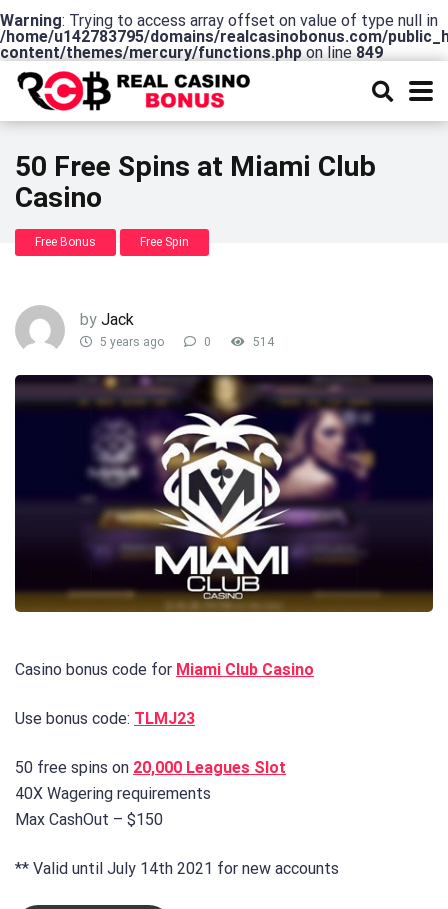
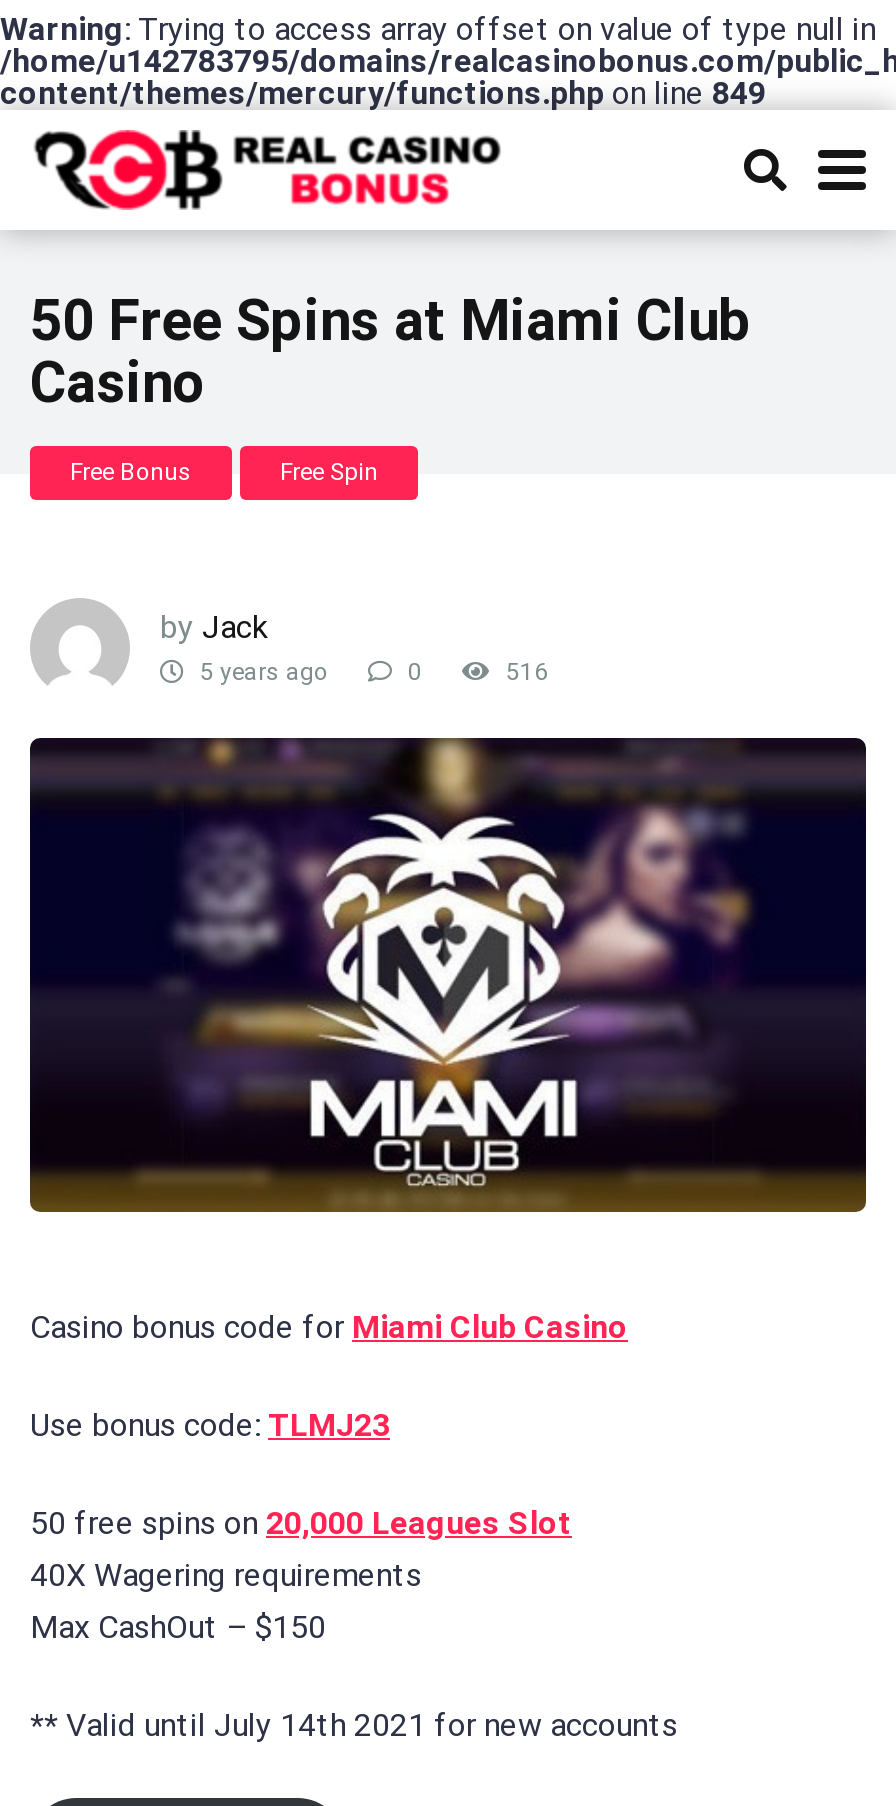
- 514
+ 516
